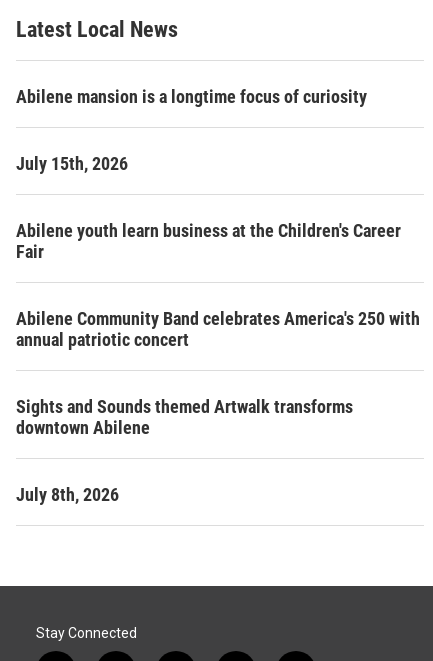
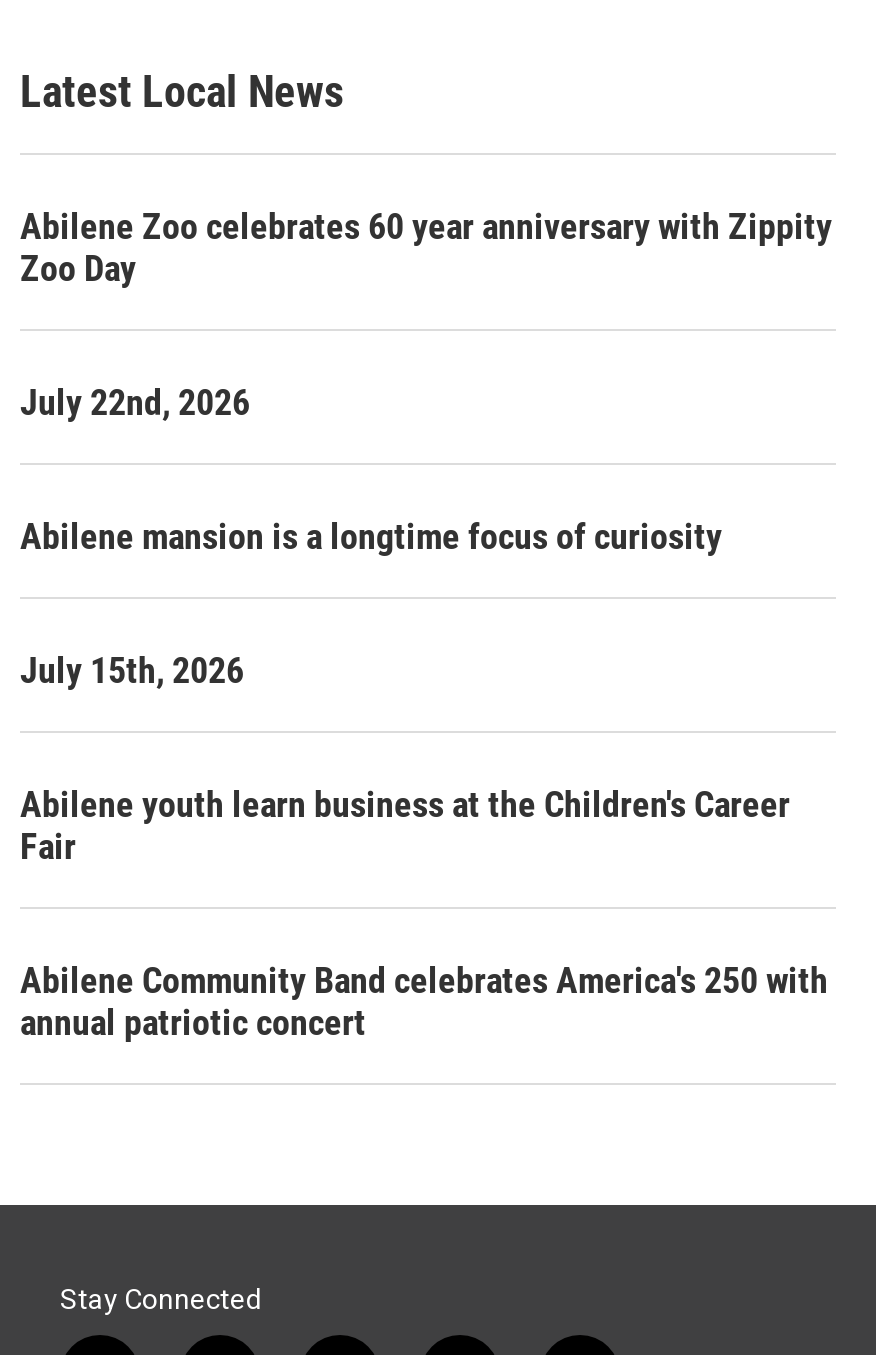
+ Abilene Zoo celebrates 60 year anniversary with Zippity
+ Zoo Day
+ July 22nd, 2026

moved down: Abilene mansion is a longtime focus of curiosity | July 15th, 2026 | Abilene youth learn business at the Children's Career | Fair | Abilene Community Band celebrates America's 250 with | annual patriotic concert

- Sights and Sounds themed Artwalk transforms
- downtown Abilene
- July 8th, 2026
